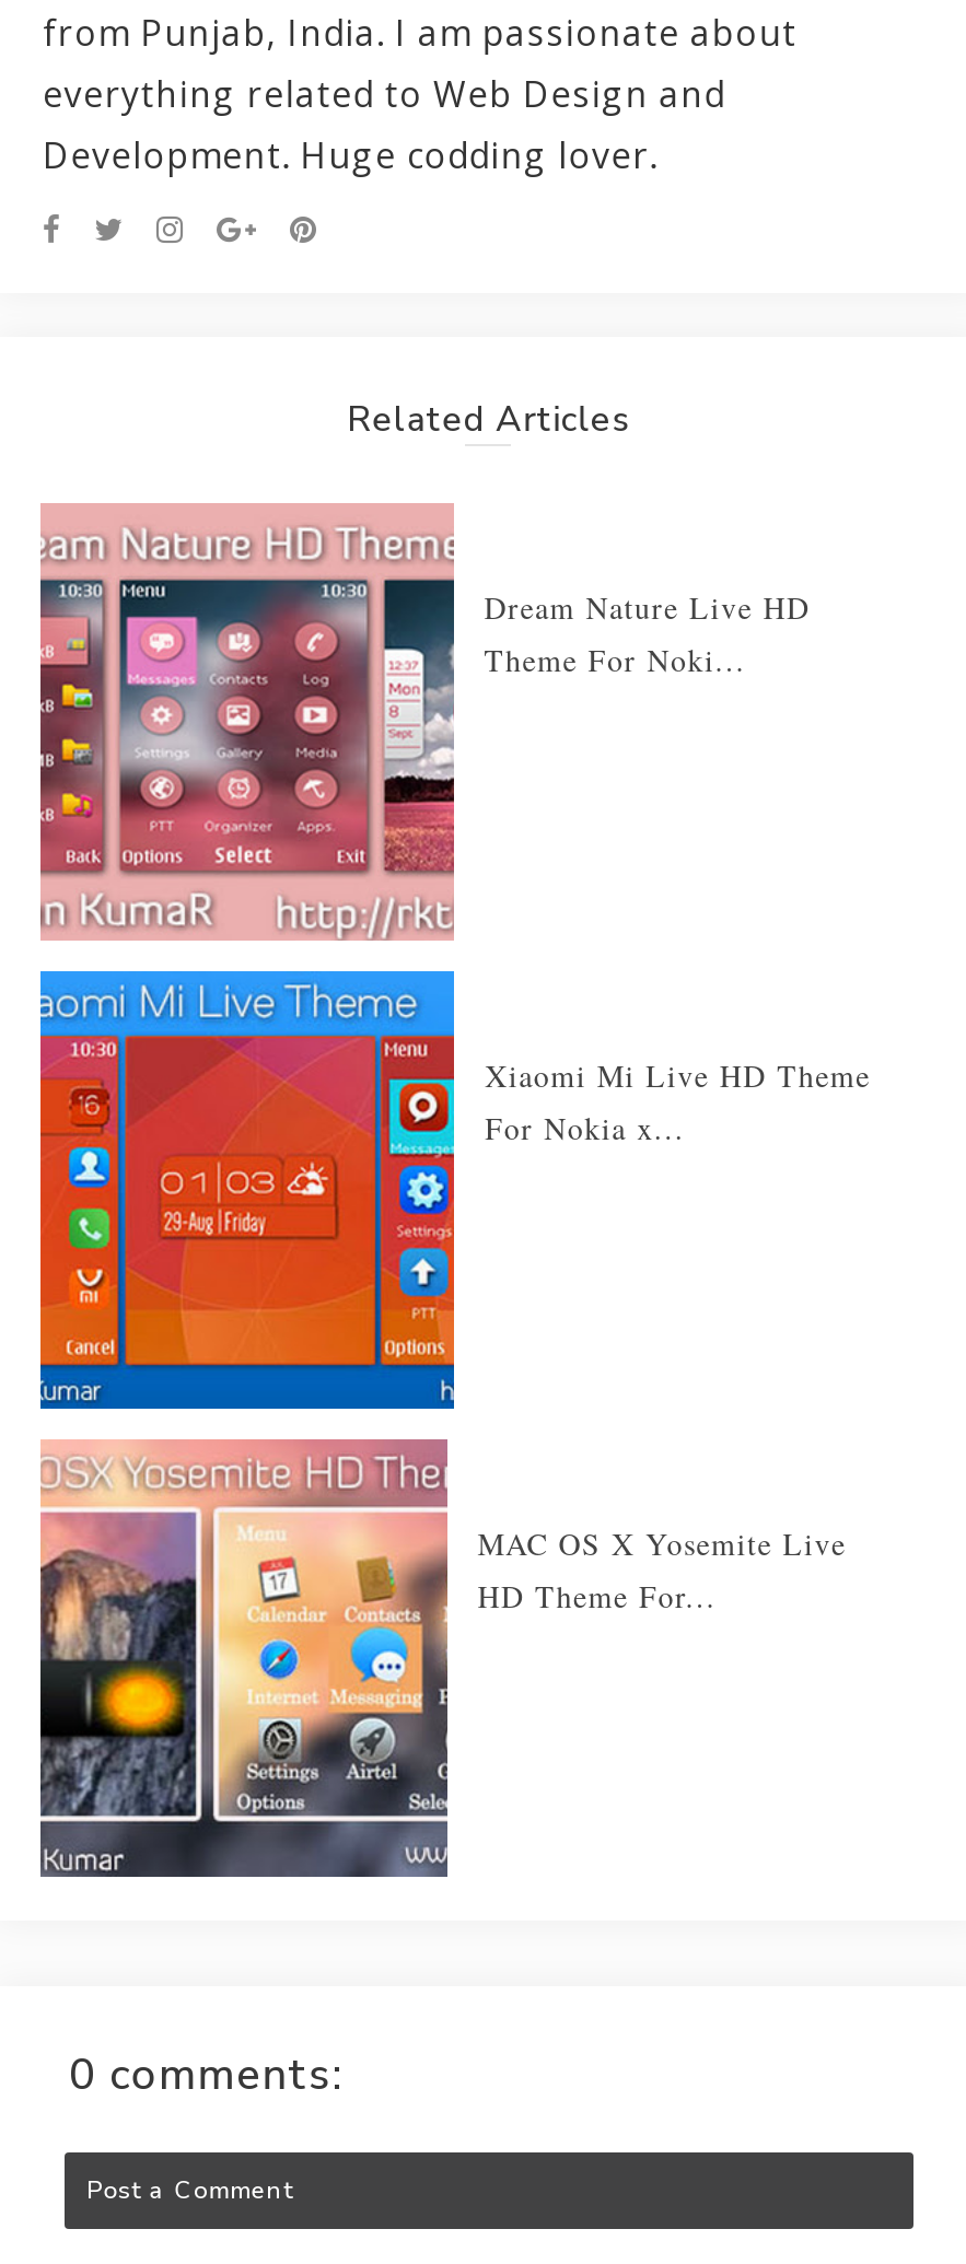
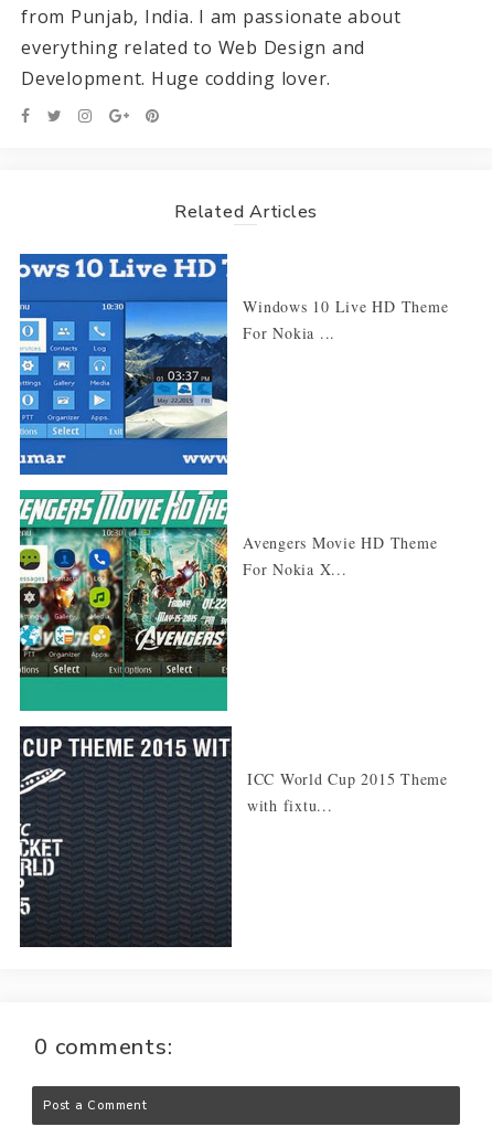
- [image]
- Dream Nature Live HD
- Theme For Noki...
+ [image]
+ Windows 10 Live HD Theme
+ For Nokia ...

- [image]
- Xiaomi Mi Live HD Theme
- For Nokia x...
+ [image]
+ Avengers Movie HD Theme
+ For Nokia X...

- [image]
- MAC OS X Yosemite Live
- HD Theme For...
+ [image]
+ ICC World Cup 2015 Theme
+ with fixtu...
